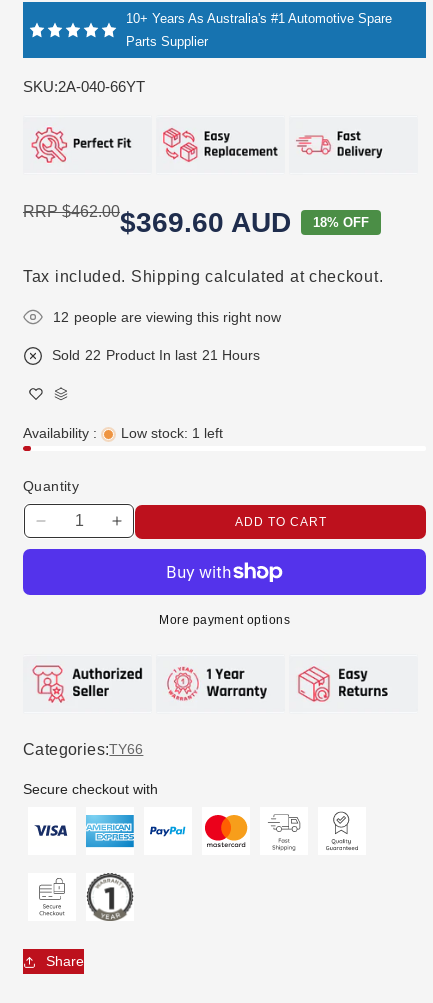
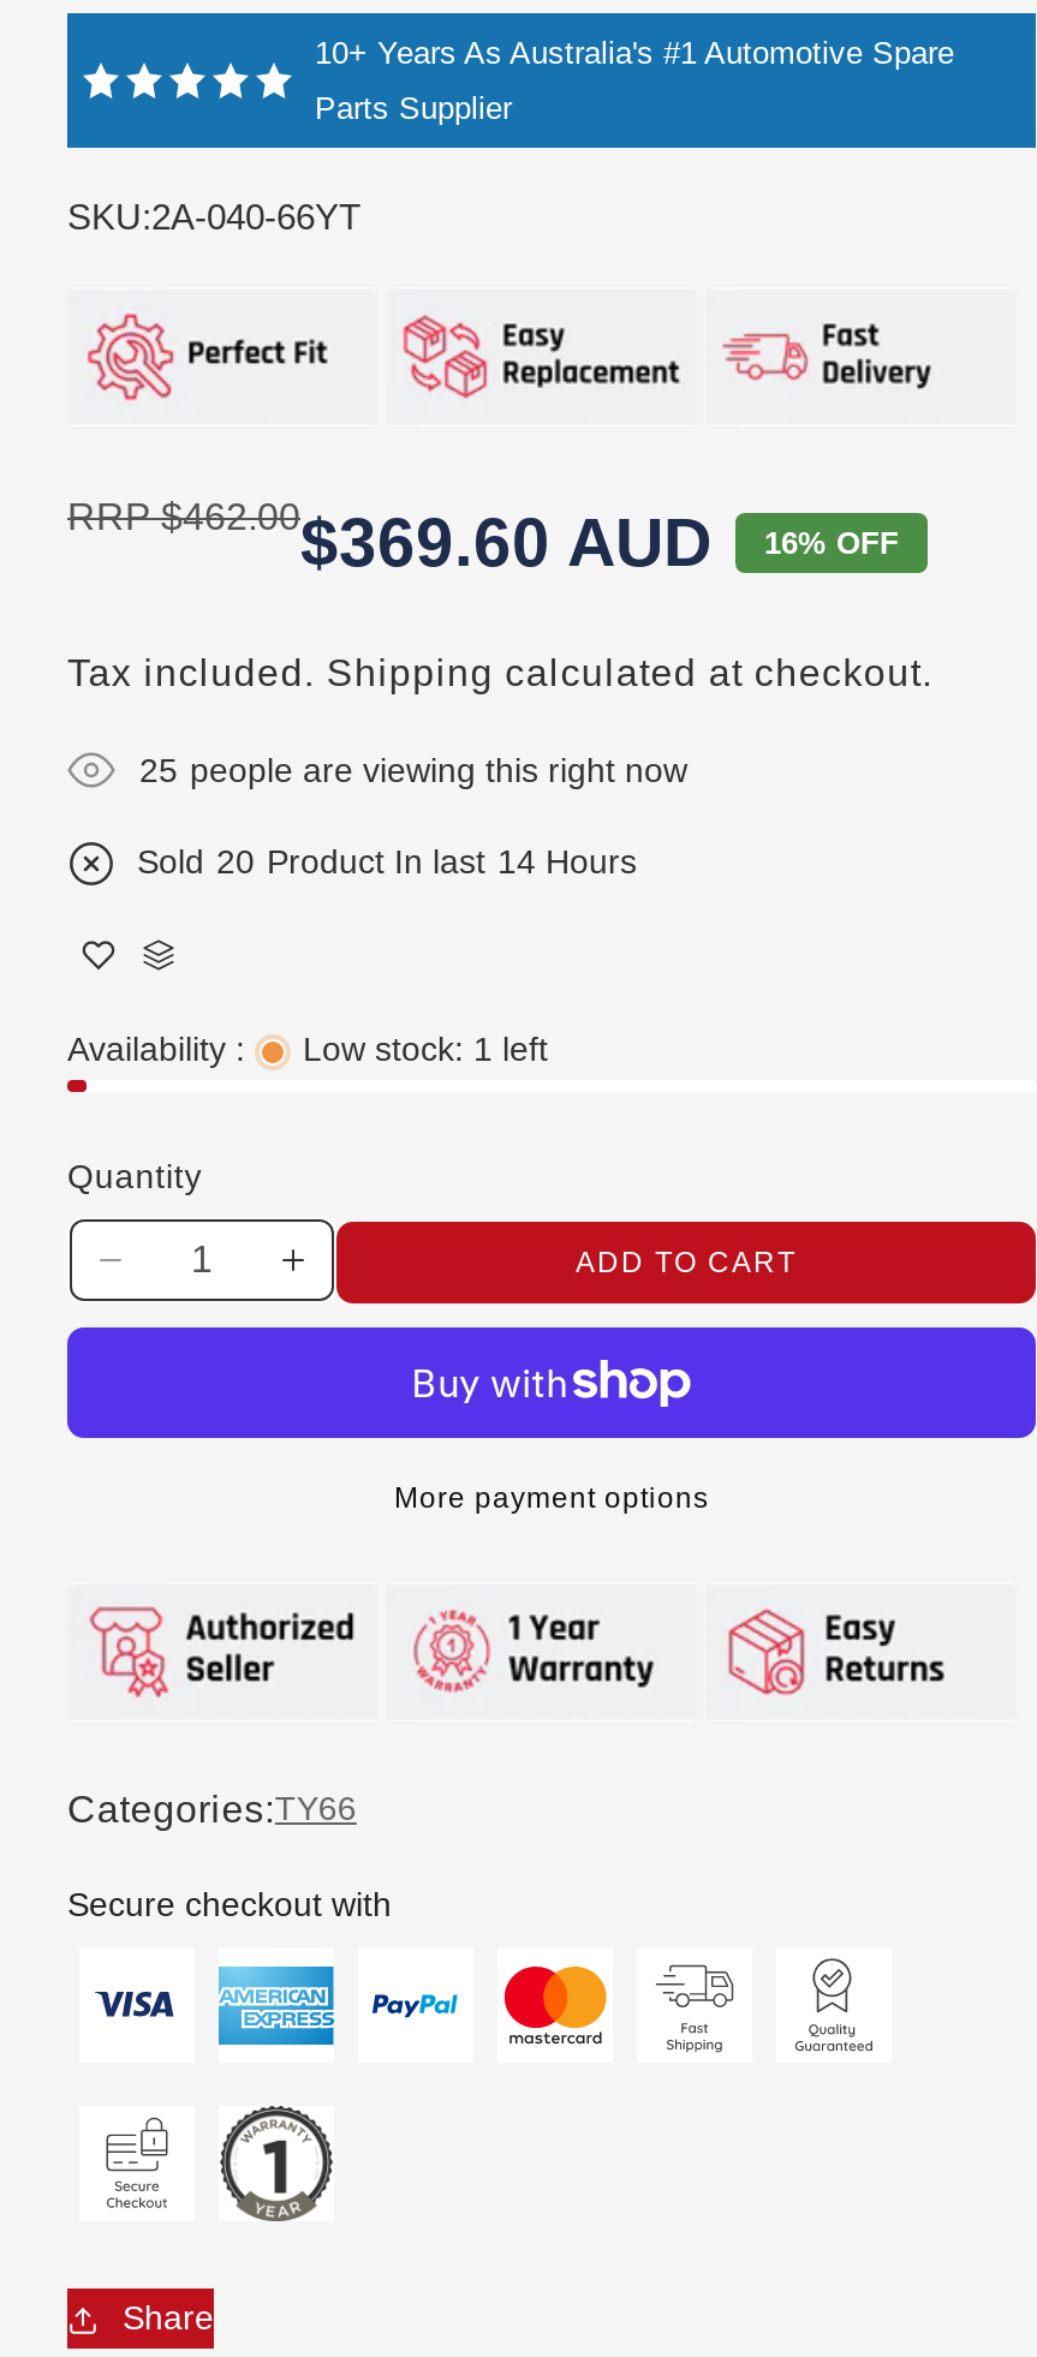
- 18% OFF
+ 16% OFF

- 12 people are viewing this right now
+ 25 people are viewing this right now

- Sold 22 Product In last 21 Hours
+ Sold 20 Product In last 14 Hours
